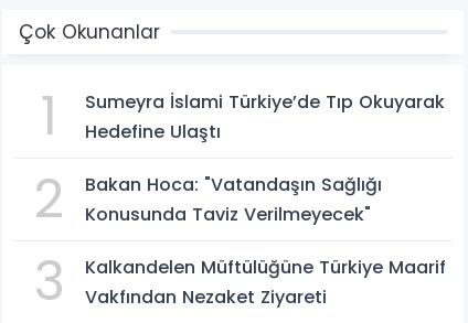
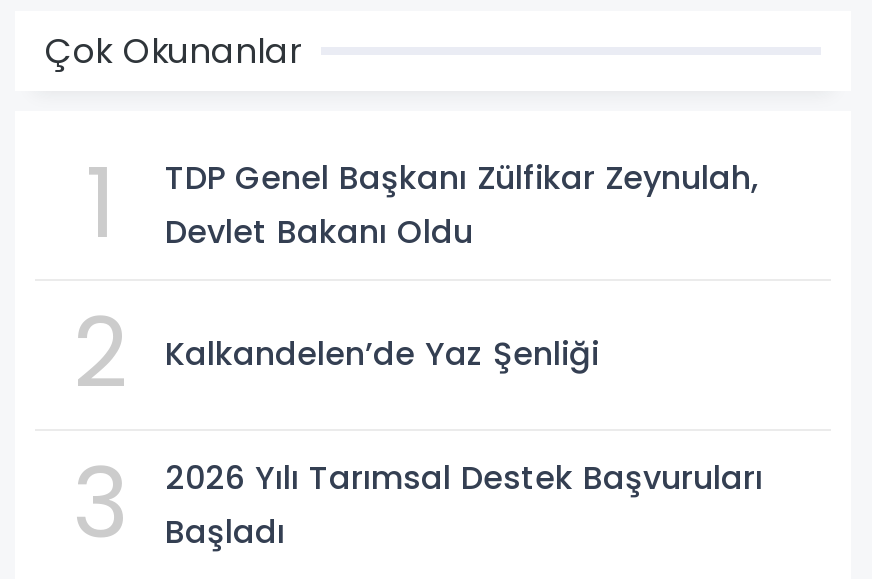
- Sumeyra İslami Türkiye’de Tıp Okuyarak
- Hedefine Ulaştı
+ TDP Genel Başkanı Zülfikar Zeynulah,
+ Devlet Bakanı Oldu

- Bakan Hoca: "Vatandaşın Sağlığı
- Konusunda Taviz Verilmeyecek"
+ Kalkandelen’de Yaz Şenliği

- Kalkandelen Müftülüğüne Türkiye Maarif
- Vakfından Nezaket Ziyareti
+ 2026 Yılı Tarımsal Destek Başvuruları
+ Başladı
